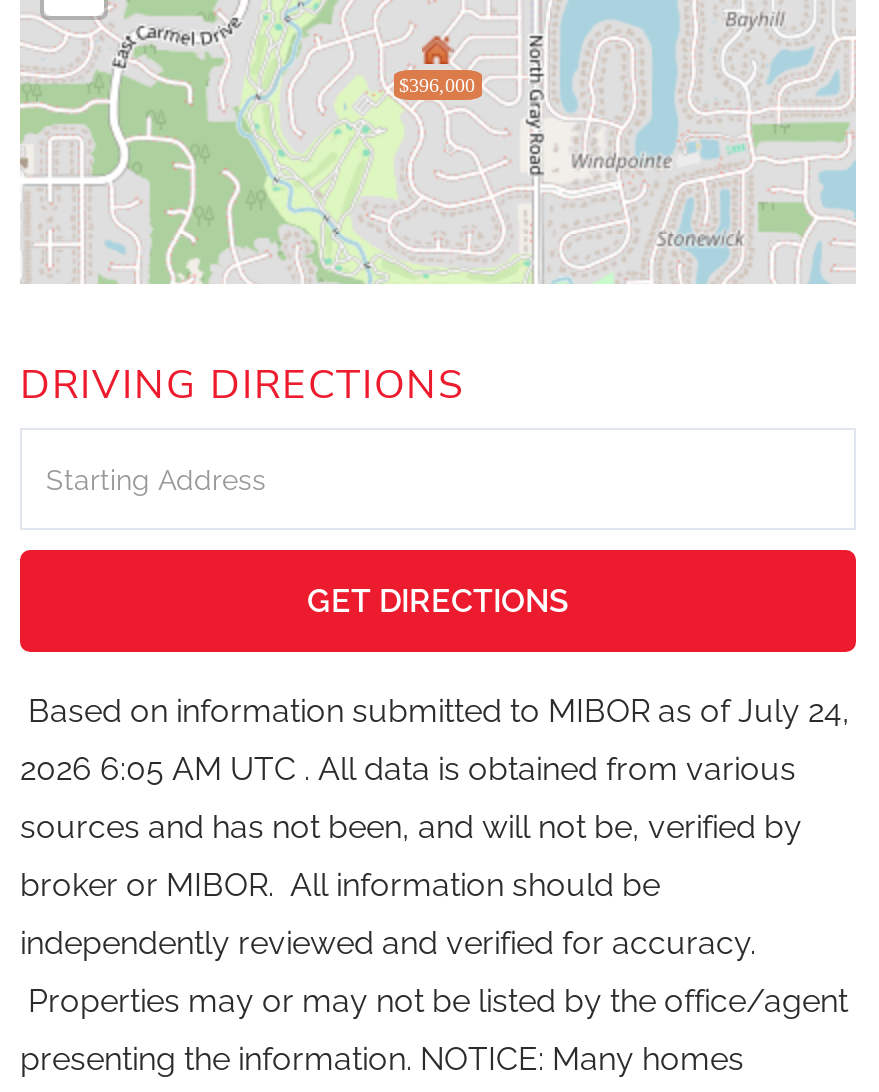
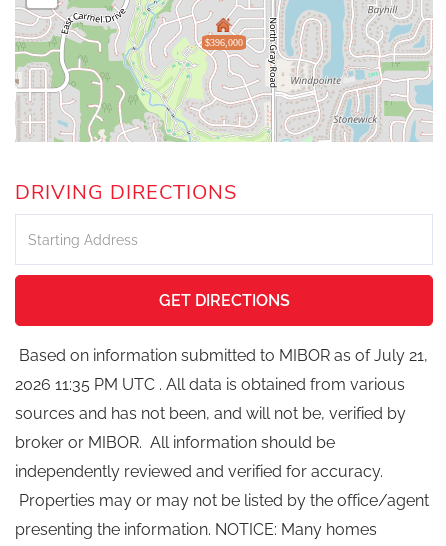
- Based on information submitted to MIBOR as of July 24,
+ Based on information submitted to MIBOR as of July 21,

- 2026 6:05 AM UTC . All data is obtained from various
+ 2026 11:35 PM UTC . All data is obtained from various
